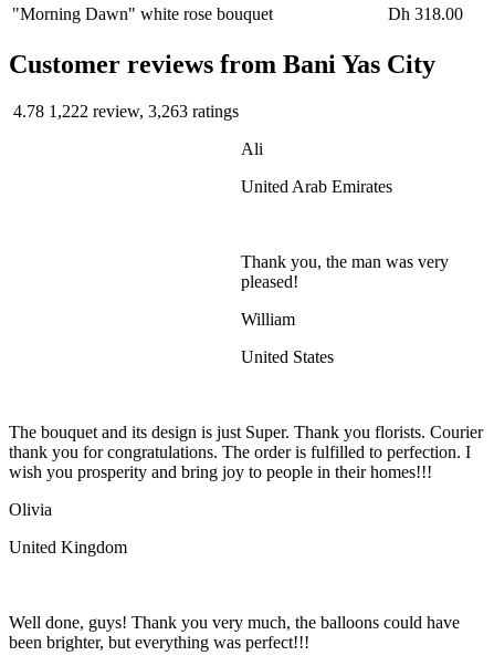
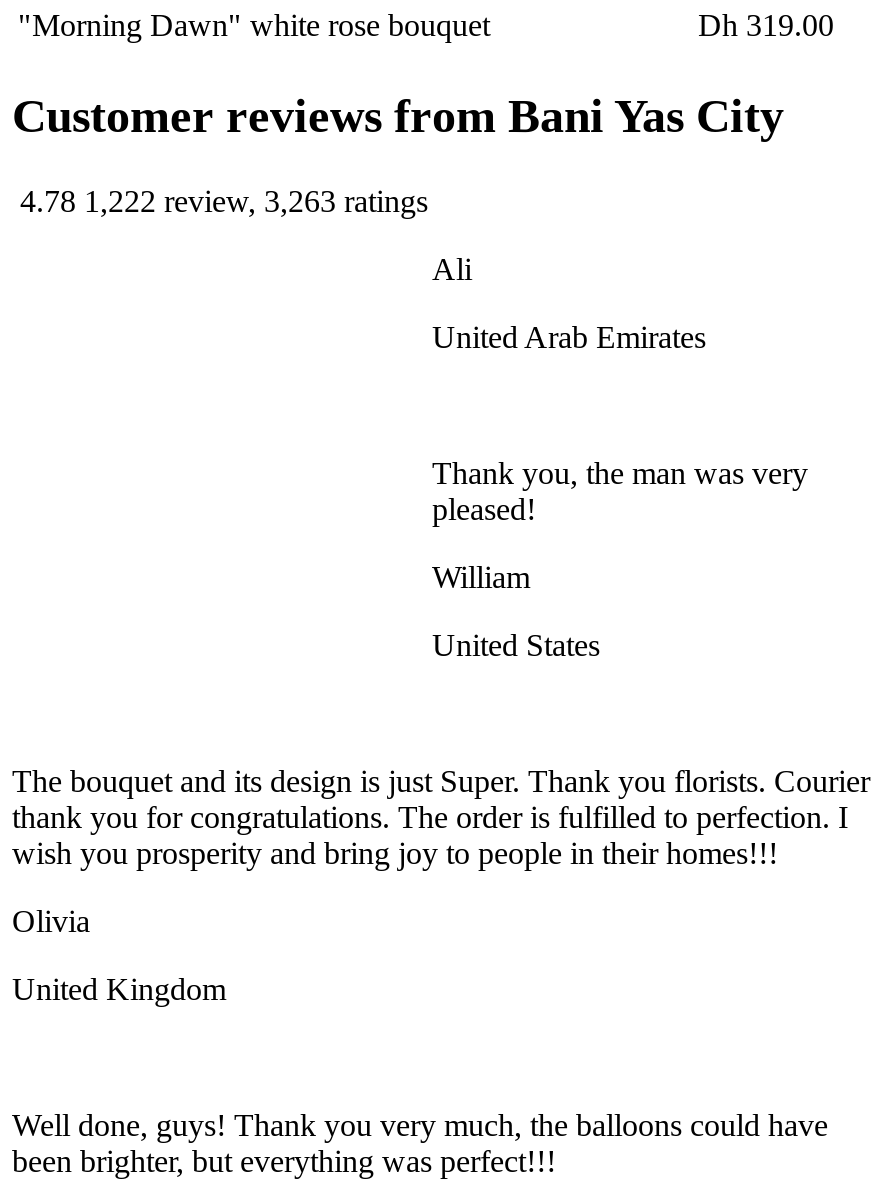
- Dh 318.00
+ Dh 319.00
